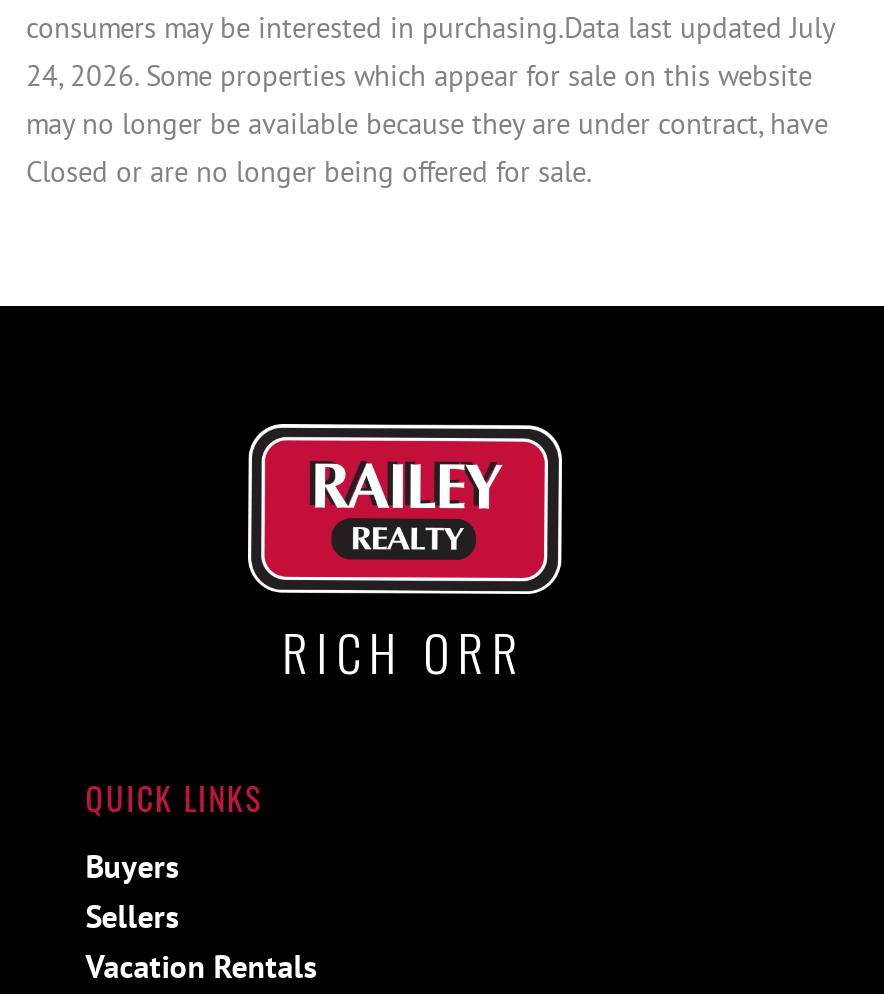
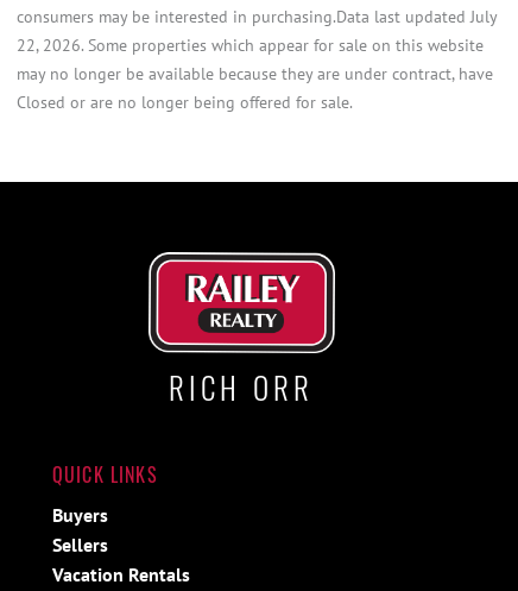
- 24, 2026. Some properties which appear for sale on this website
+ 22, 2026. Some properties which appear for sale on this website
